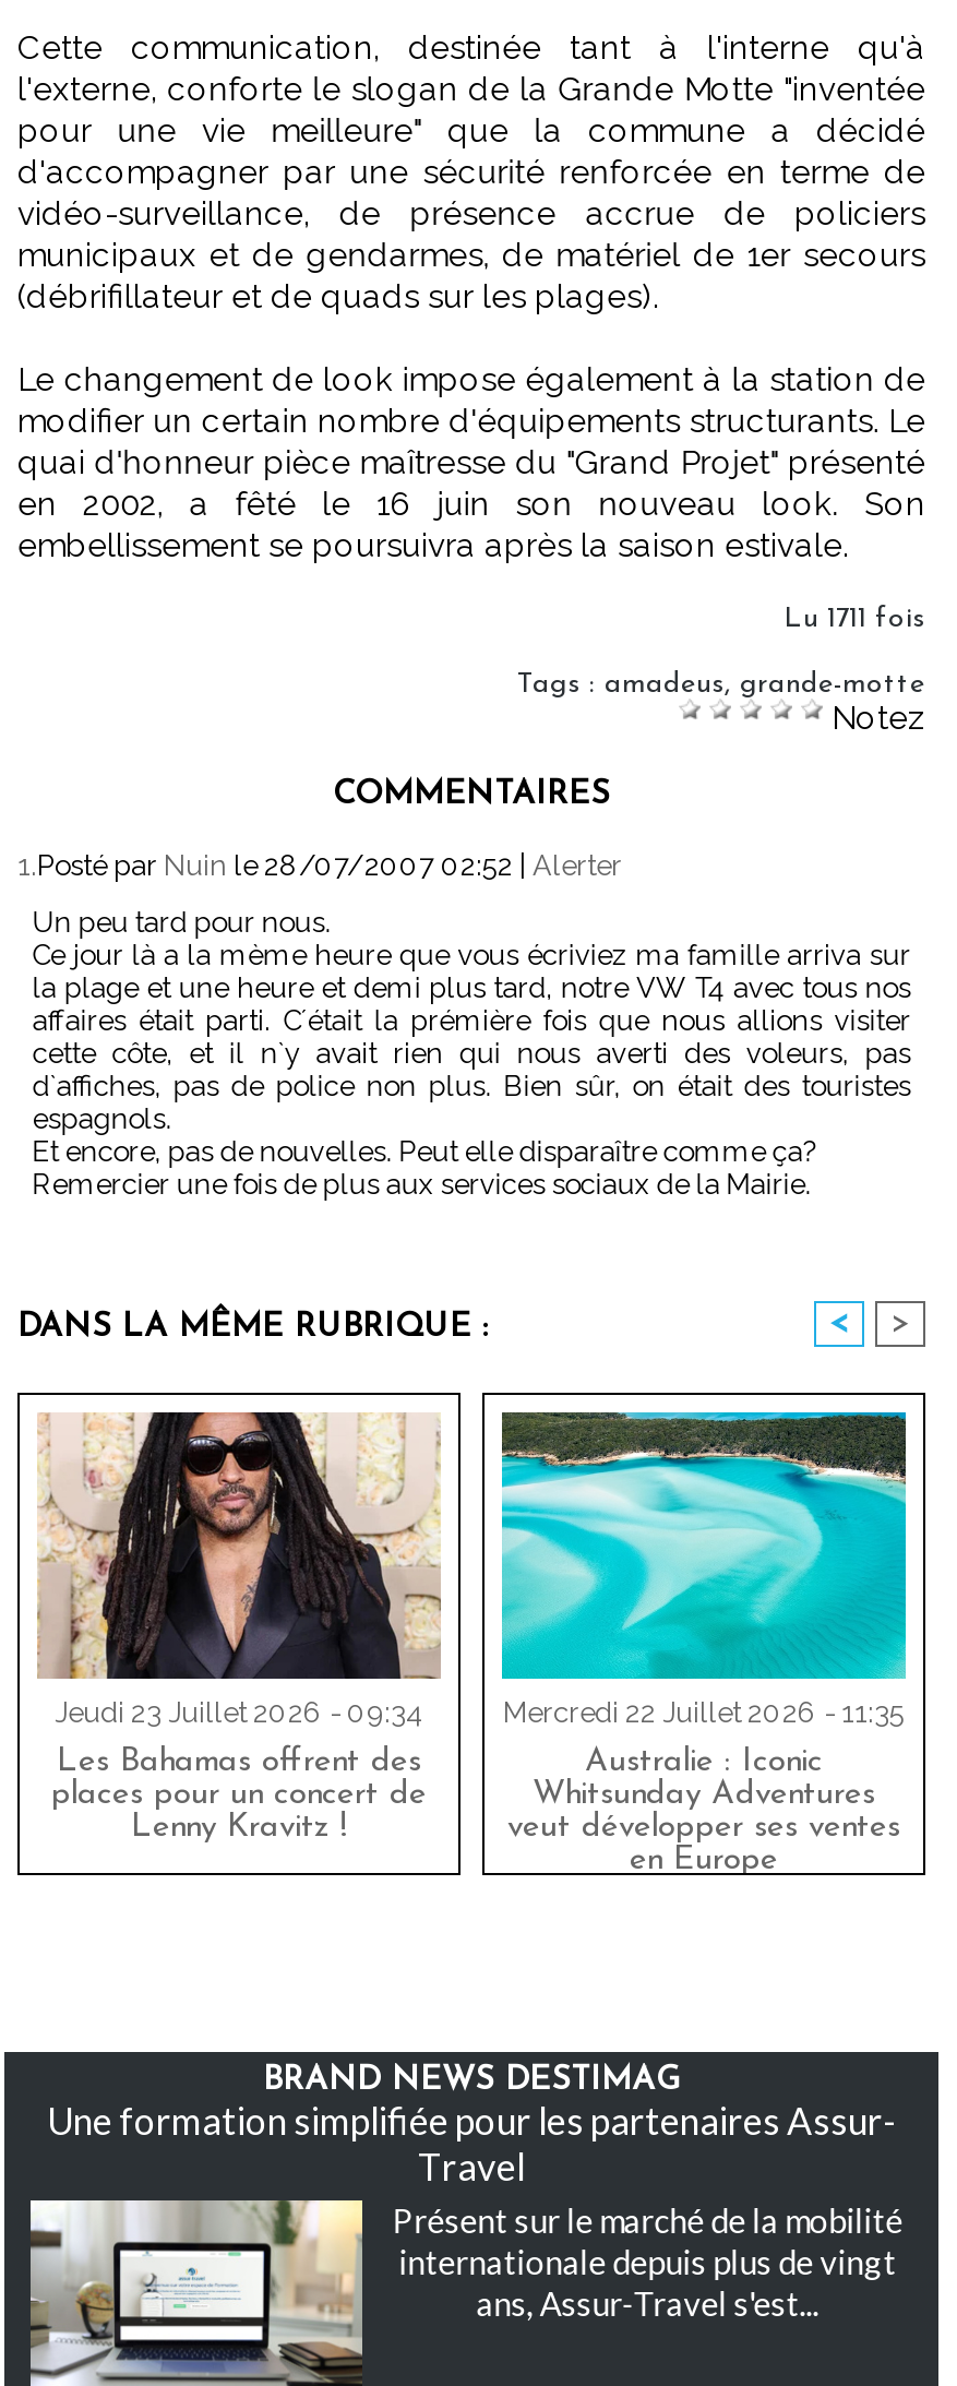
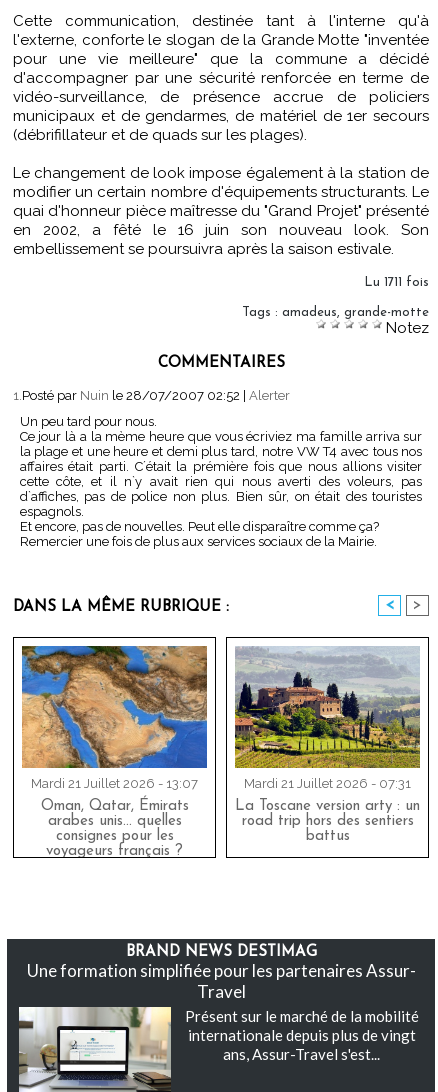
- [image]
- Jeudi 23 Juillet 2026 - 09:34
+ [image]
+ Mardi 21 Juillet 2026 - 13:07

- [image]
- Mercredi 22 Juillet 2026 - 11:35
+ [image]
+ Mardi 21 Juillet 2026 - 07:31

- Les Bahamas offrent des
- places pour un concert de
- Lenny Kravitz !
+ Oman, Qatar, Émirats
+ arabes unis... quelles
+ consignes pour les
+ voyageurs français ?

- Australie : Iconic
- Whitsunday Adventures
- veut développer ses ventes
- en Europe
+ La Toscane version arty : un
+ road trip hors des sentiers
+ battus
